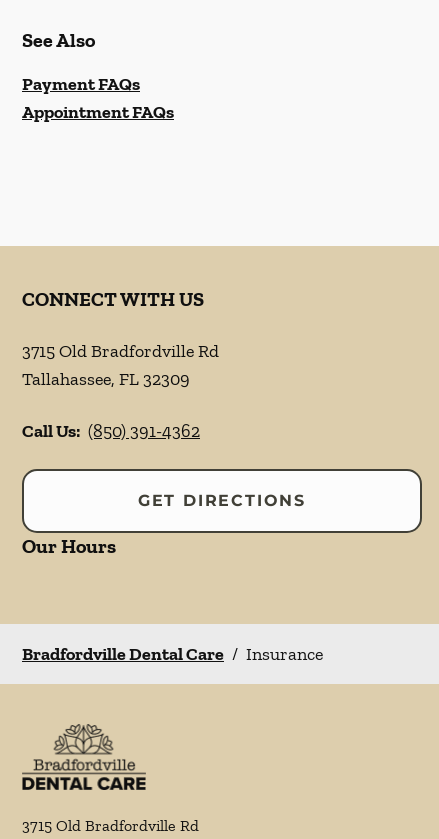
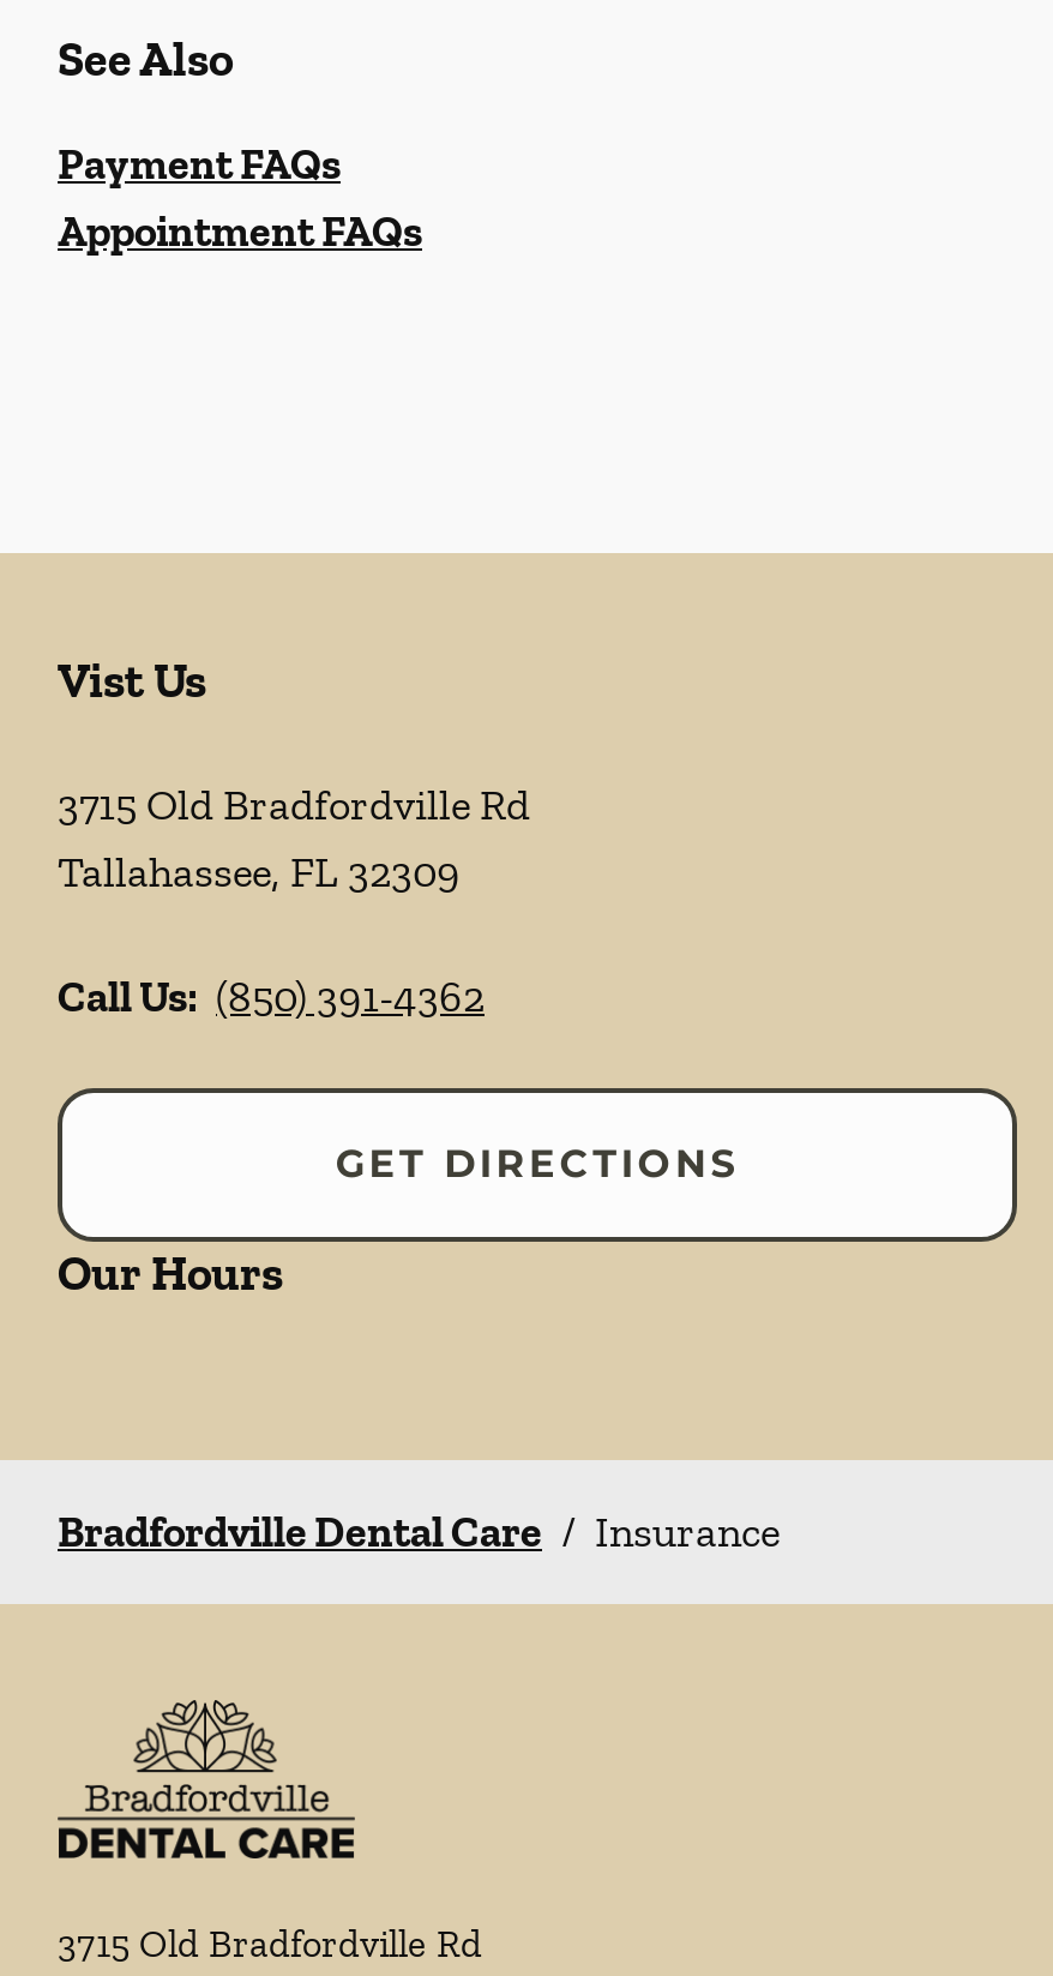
- CONNECT WITH US
+ Vist Us
